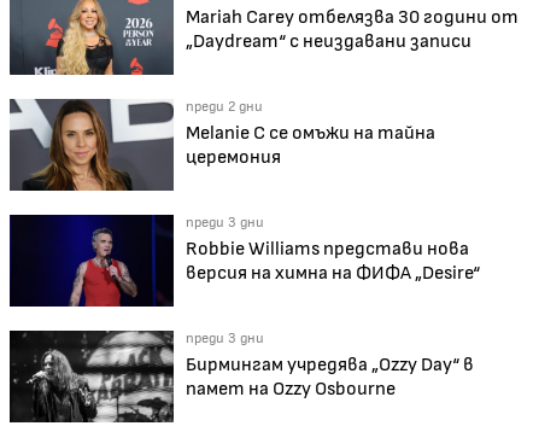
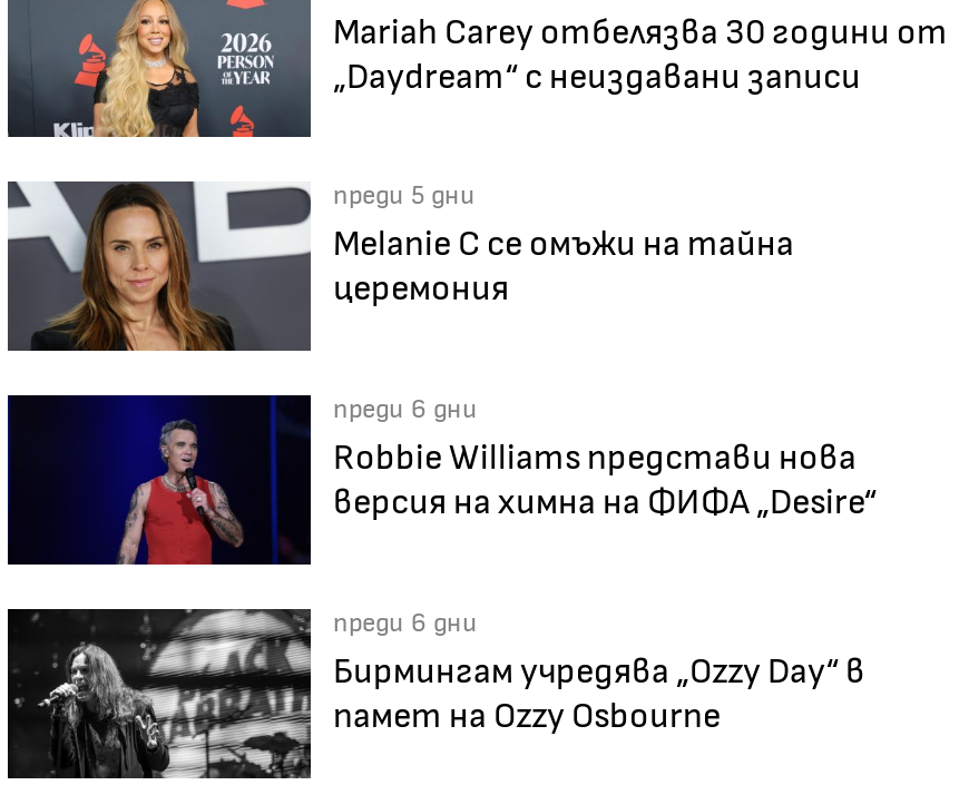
- преди 2 дни
+ преди 5 дни

- преди 3 дни
+ преди 6 дни

- преди 3 дни
+ преди 6 дни
